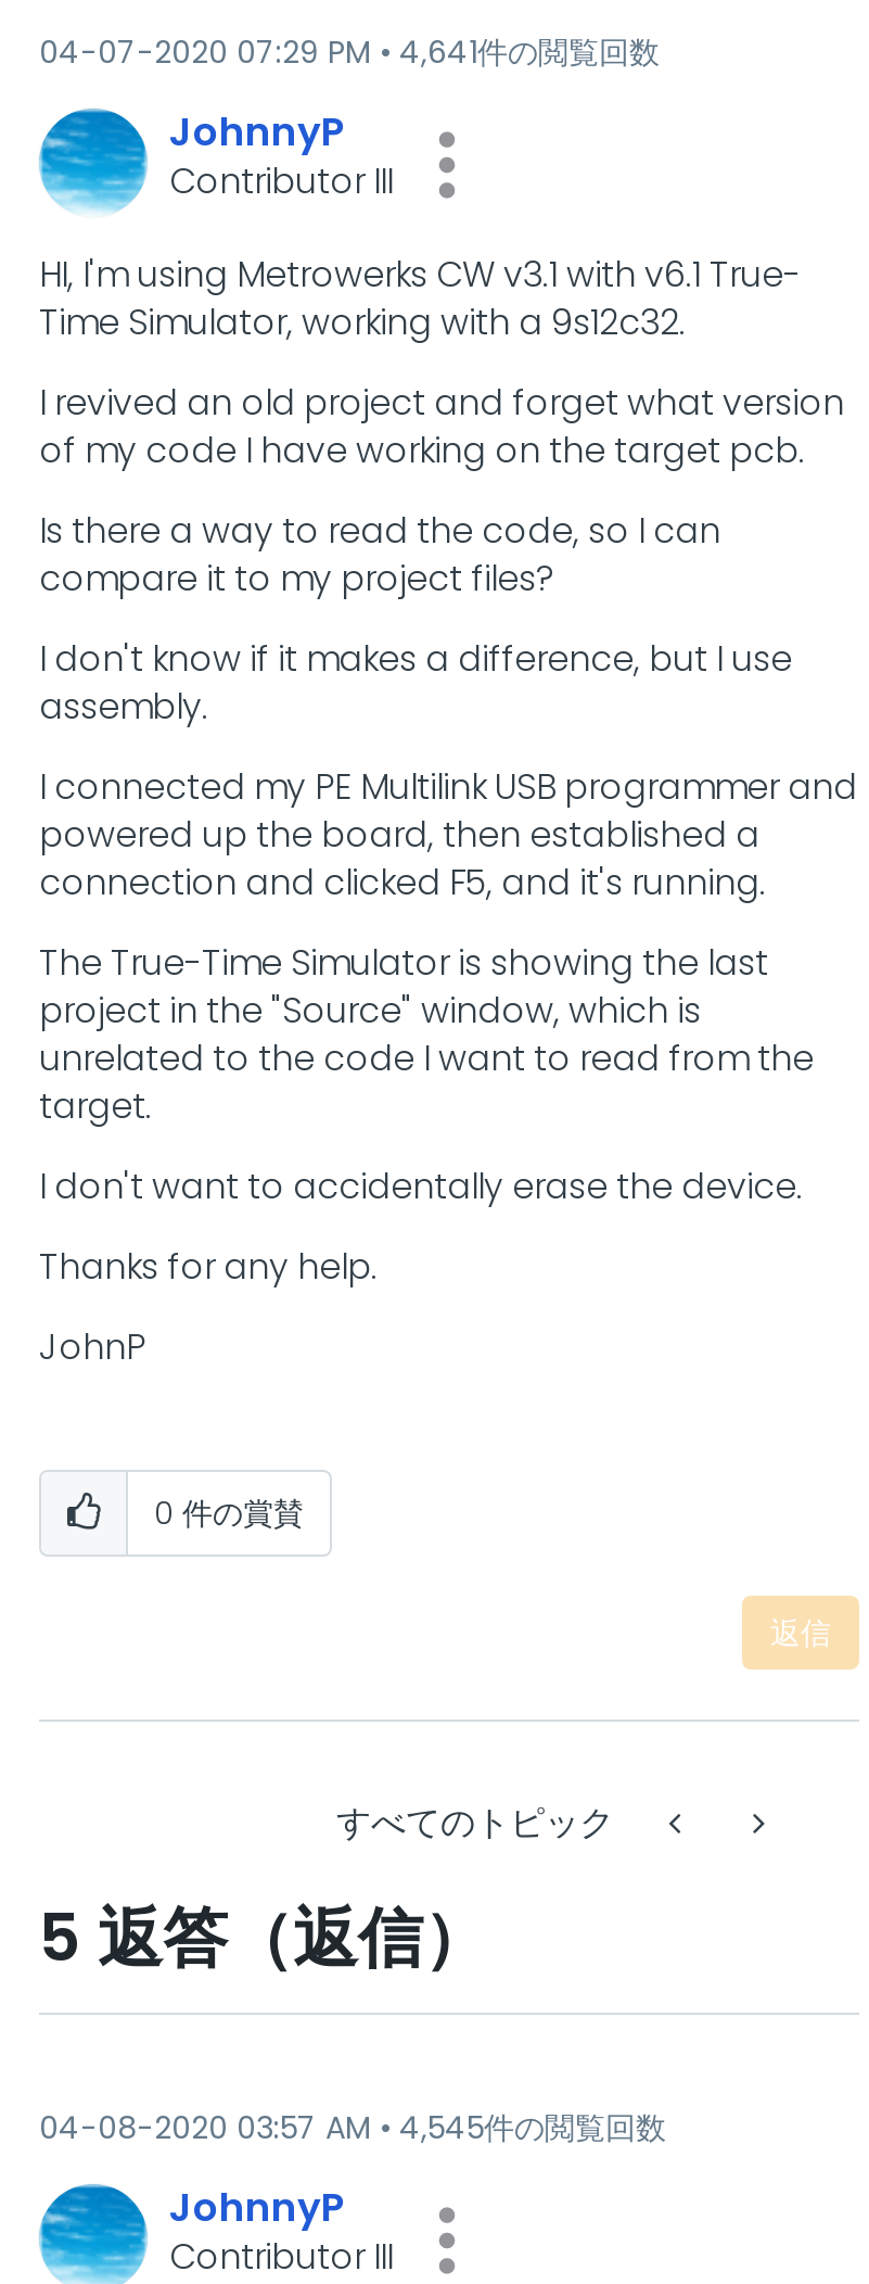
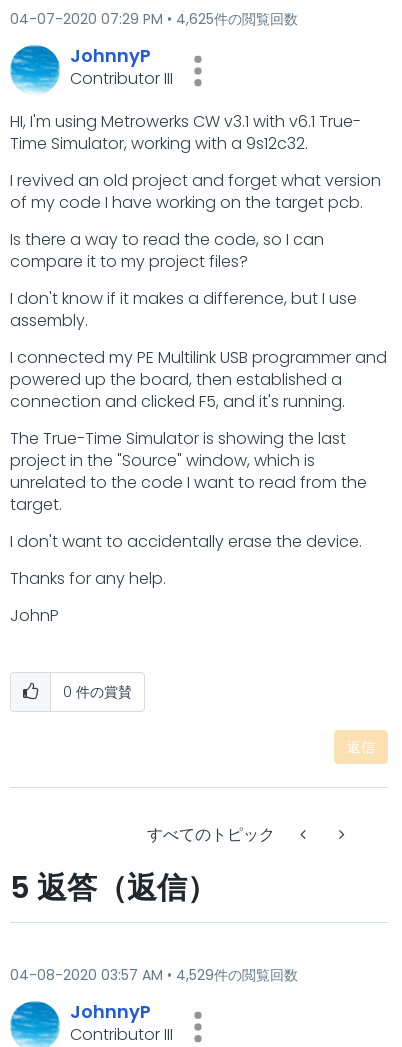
- 4,641件の閲覧回数
+ 4,625件の閲覧回数

- 4,545件の閲覧回数
+ 4,529件の閲覧回数
